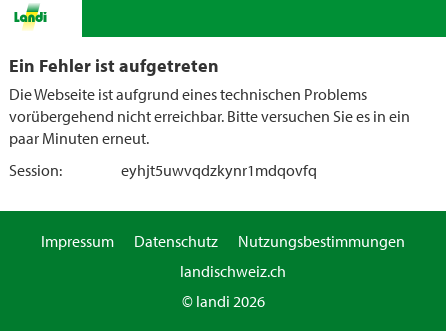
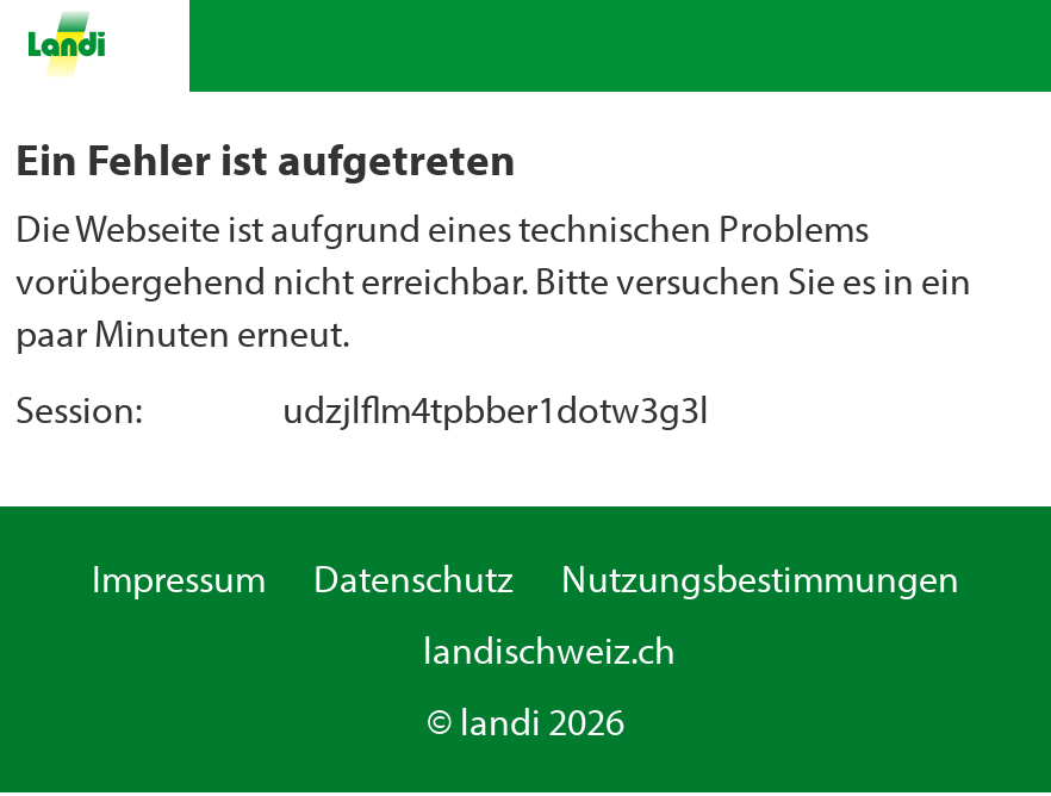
- eyhjt5uwvqdzkynr1mdqovfq
+ udzjlflm4tpbber1dotw3g3l
